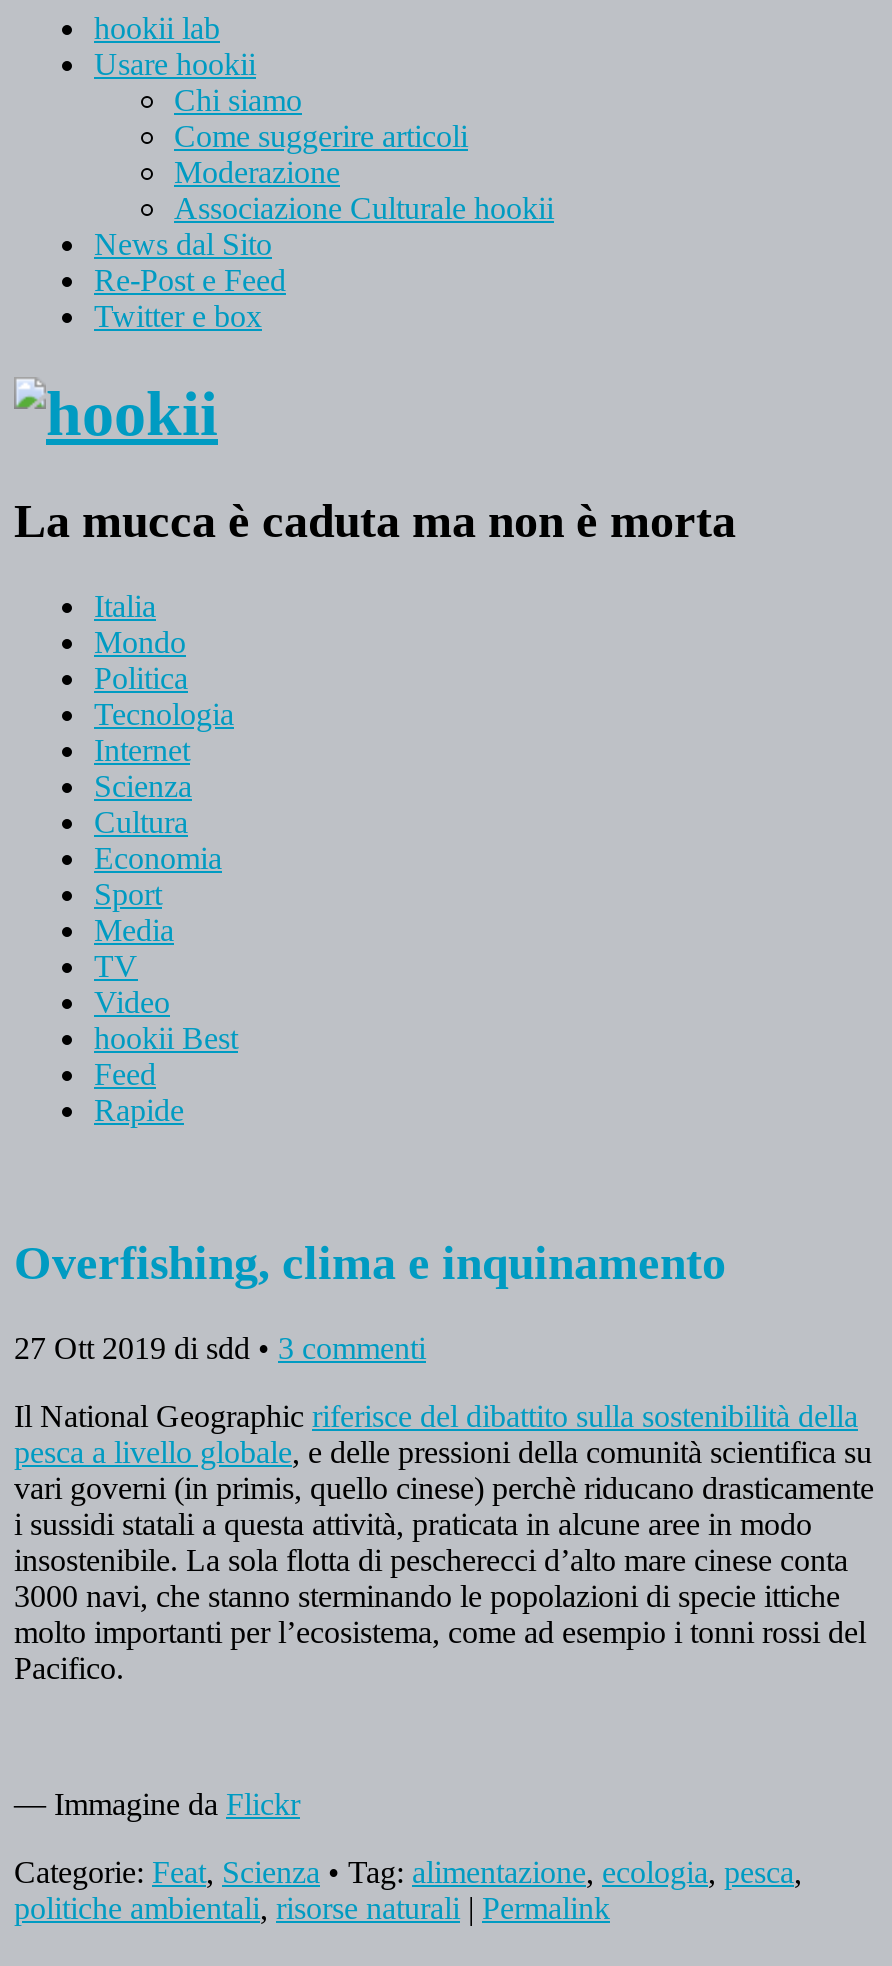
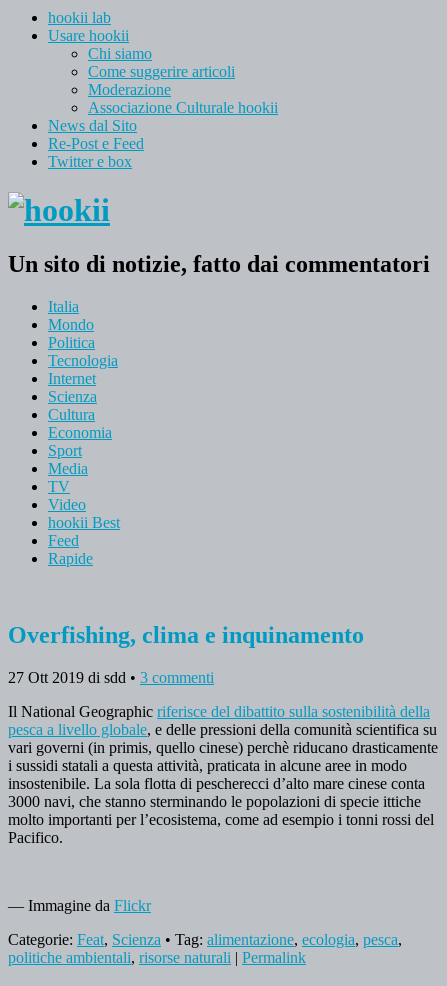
- La mucca è caduta ma non è morta
+ Un sito di notizie, fatto dai commentatori
